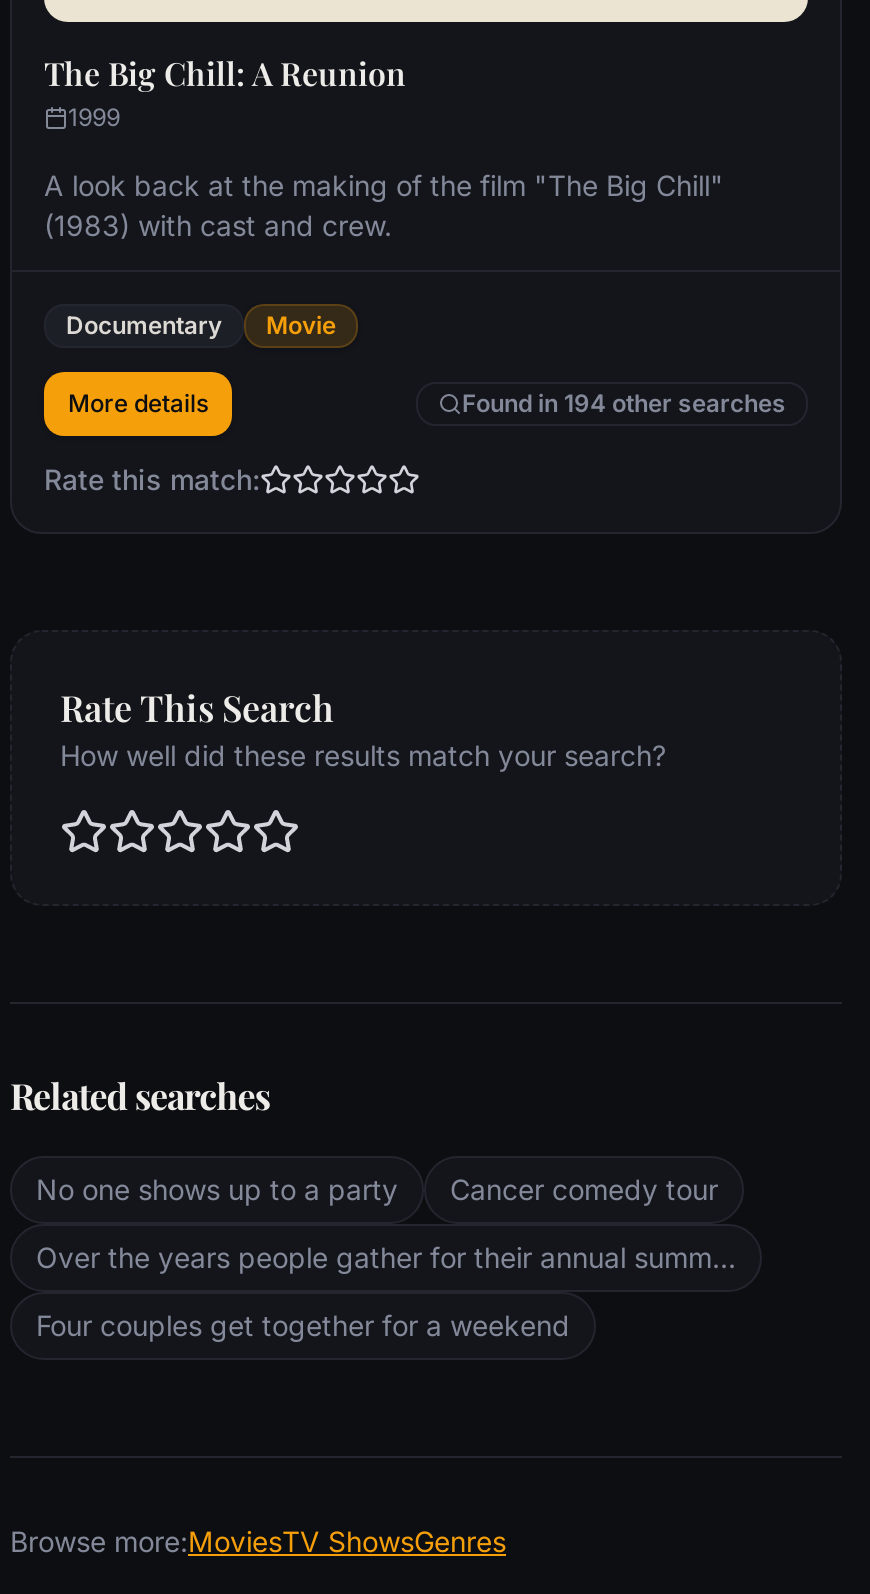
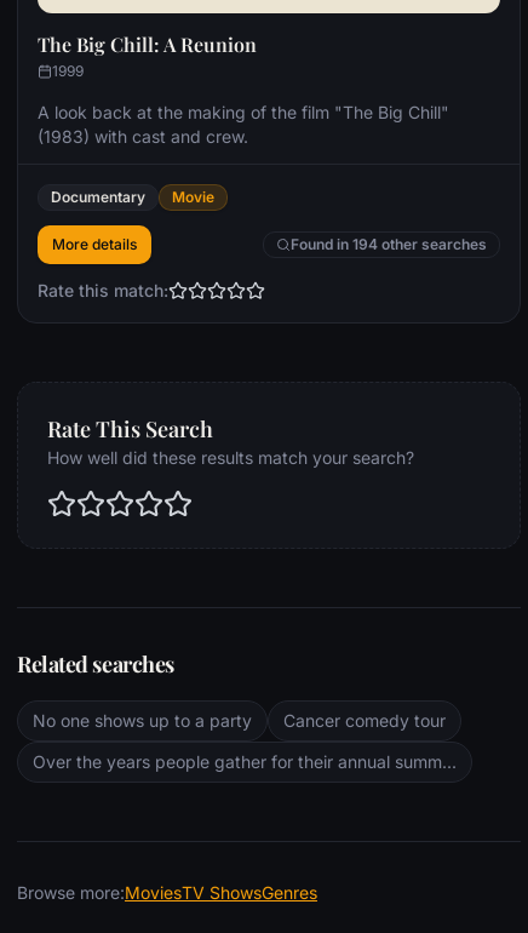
- Four couples get together for a weekend
